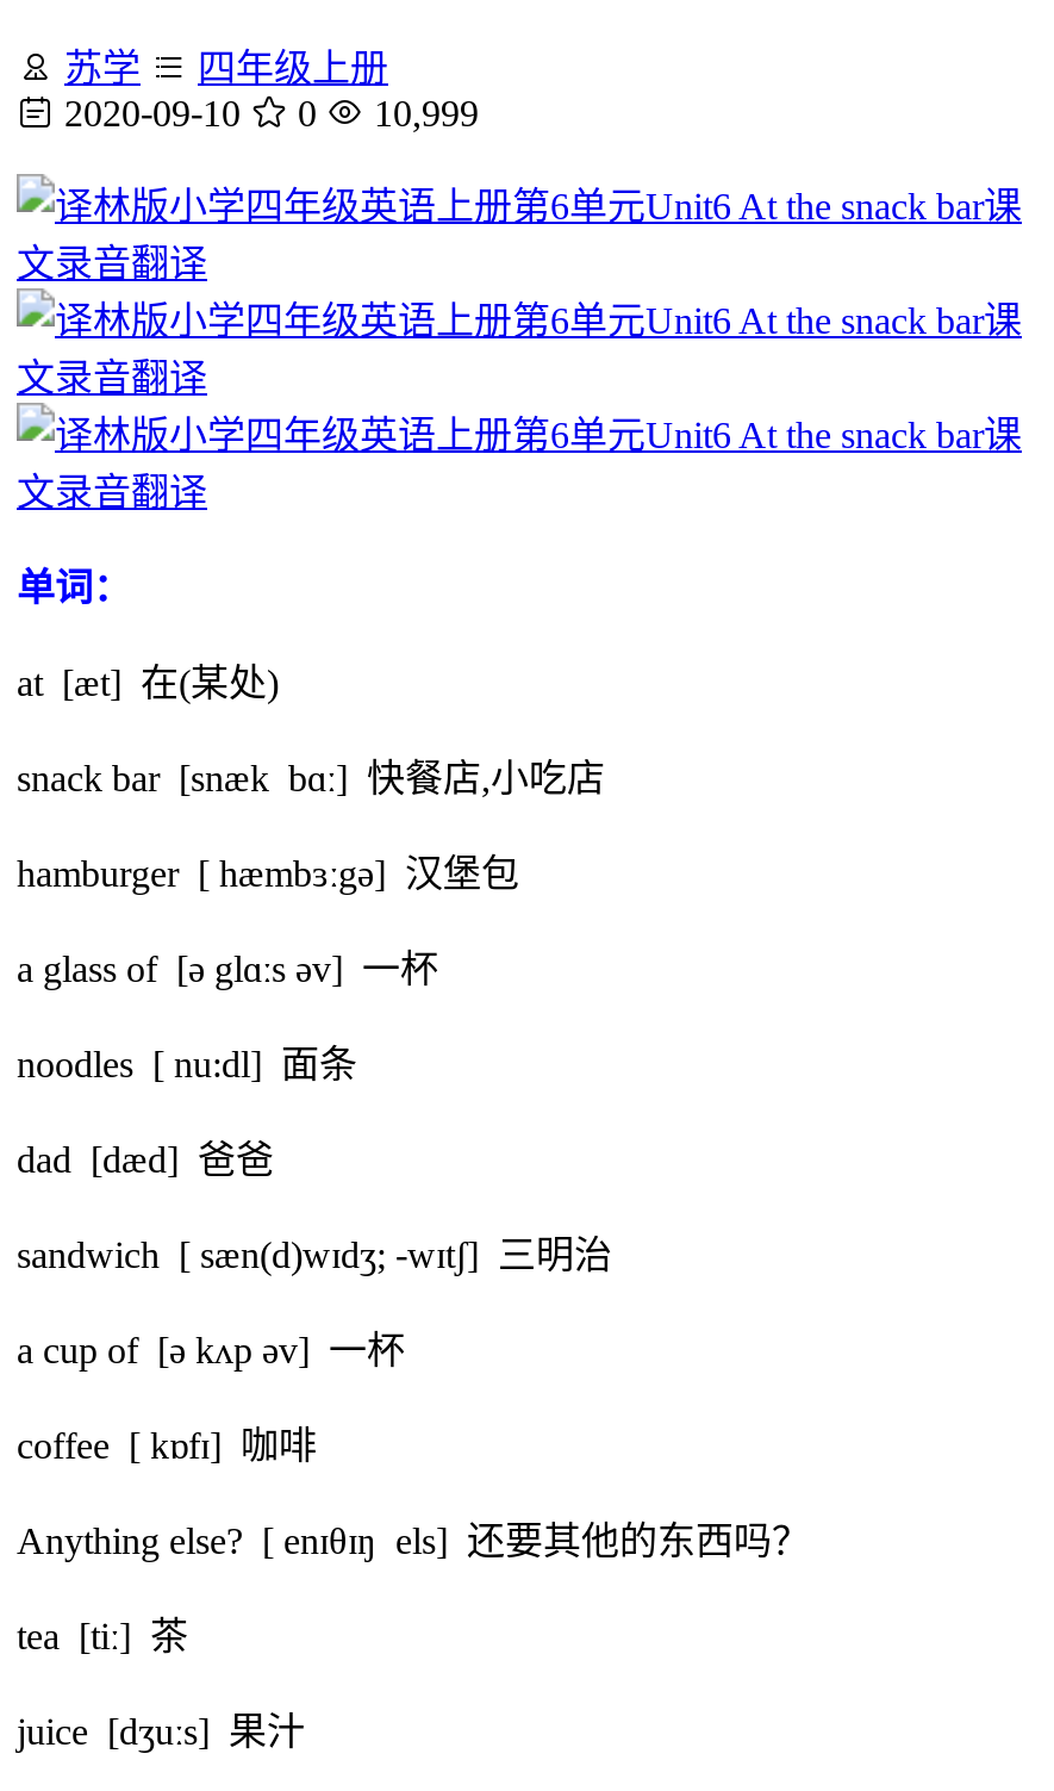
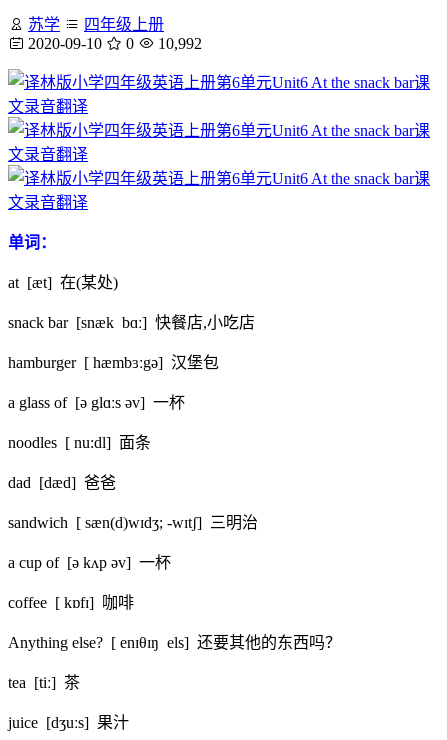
- 2020-09-10 0 10,999
+ 2020-09-10 0 10,992
